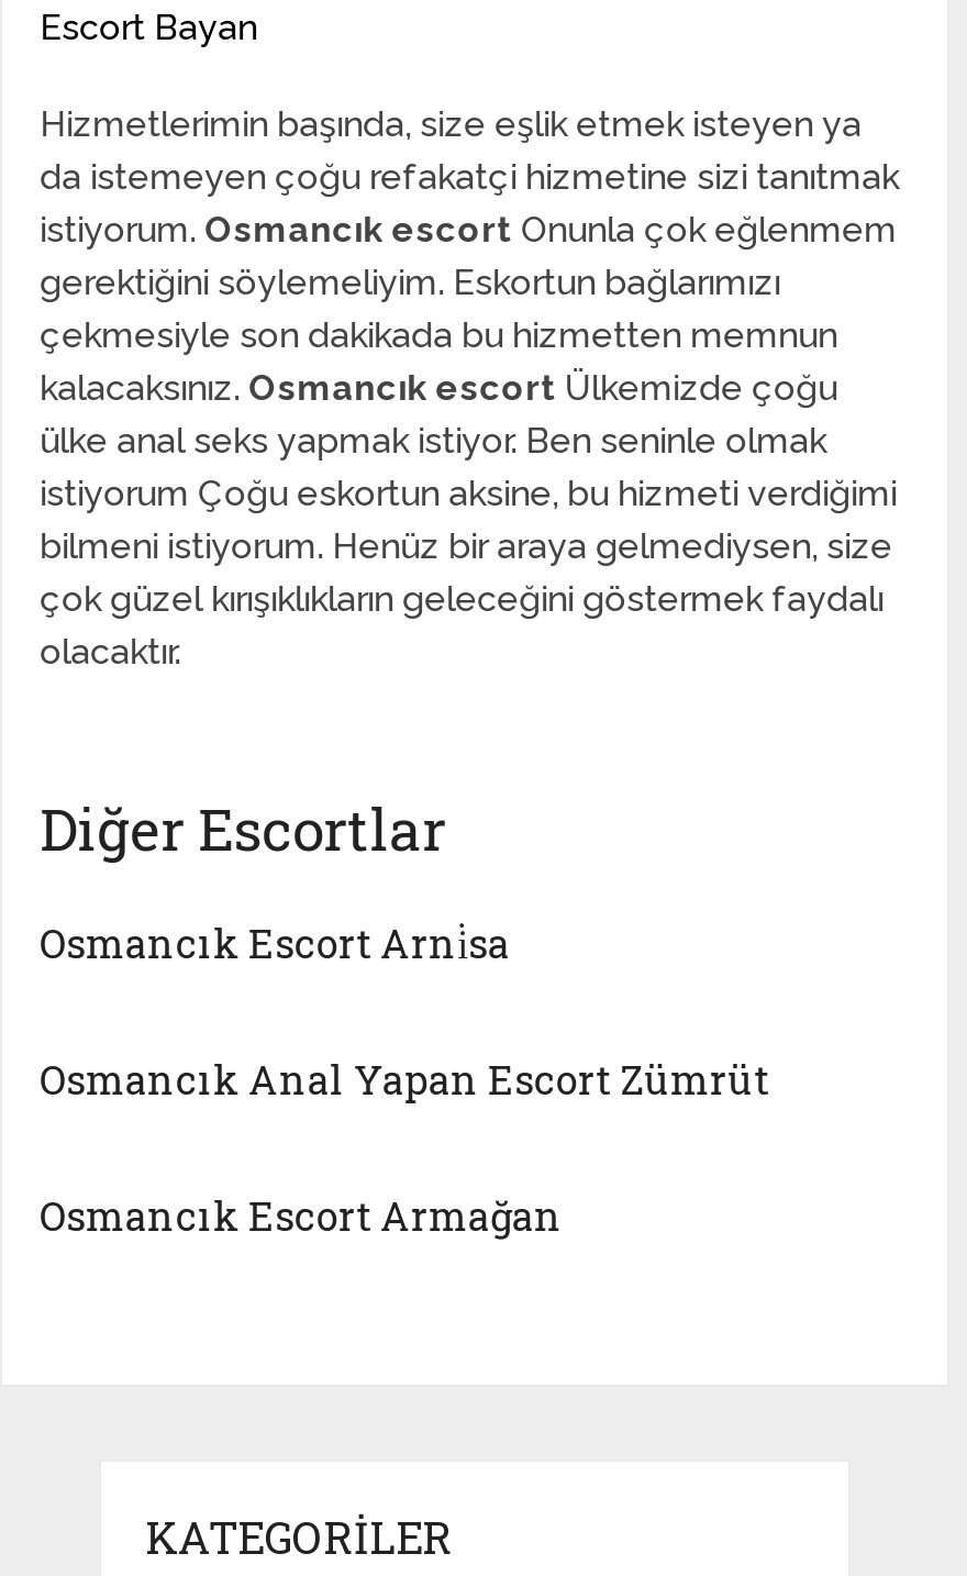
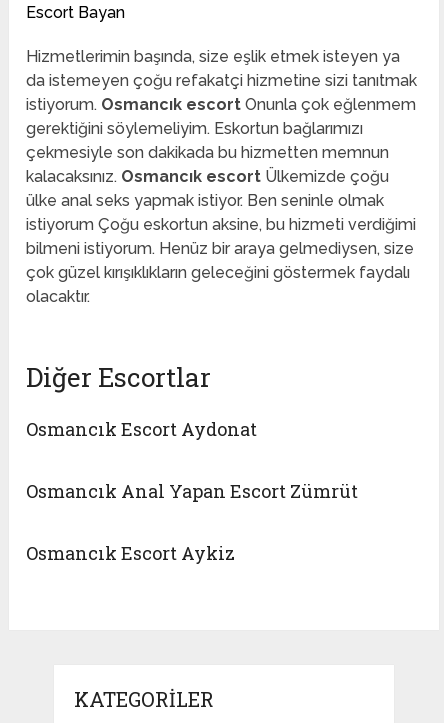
- Osmancık Escort Arni̇sa
+ Osmancık Escort Aydonat

- Osmancık Escort Armağan
+ Osmancık Escort Aykiz
